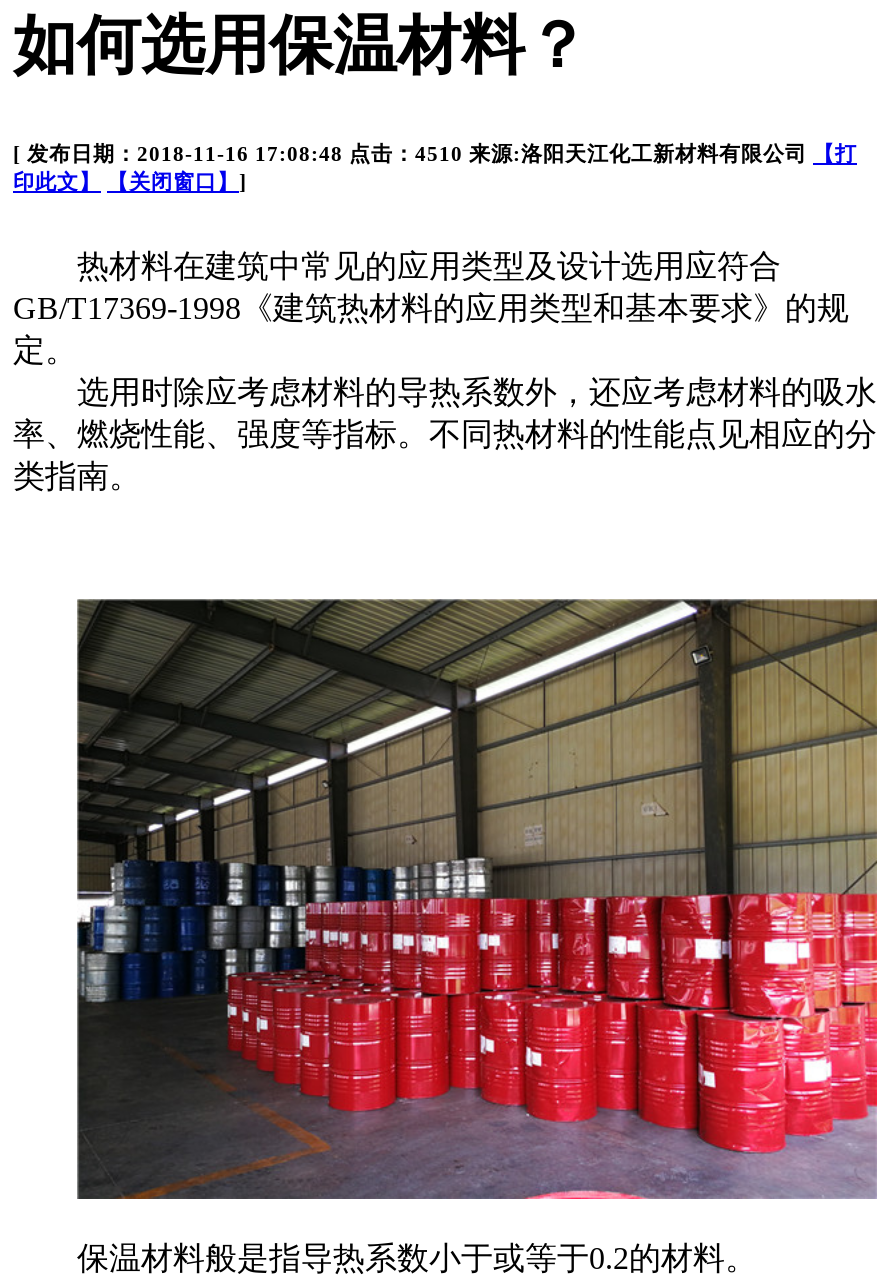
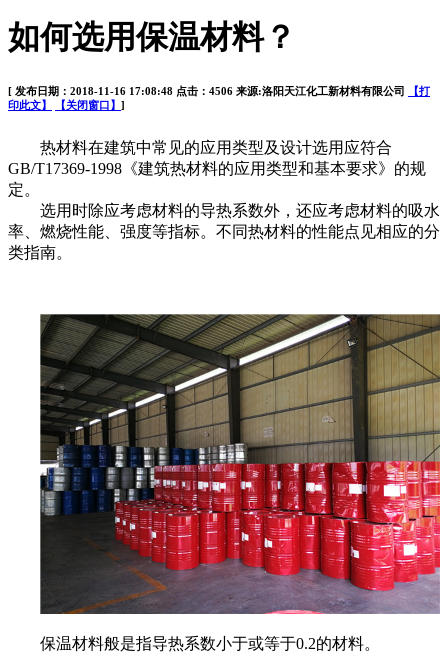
- [ 发布日期：2018-11-16 17:08:48 点击：4510 来源:洛阳天江化工新材料有限公司【打
+ [ 发布日期：2018-11-16 17:08:48 点击：4506 来源:洛阳天江化工新材料有限公司【打
